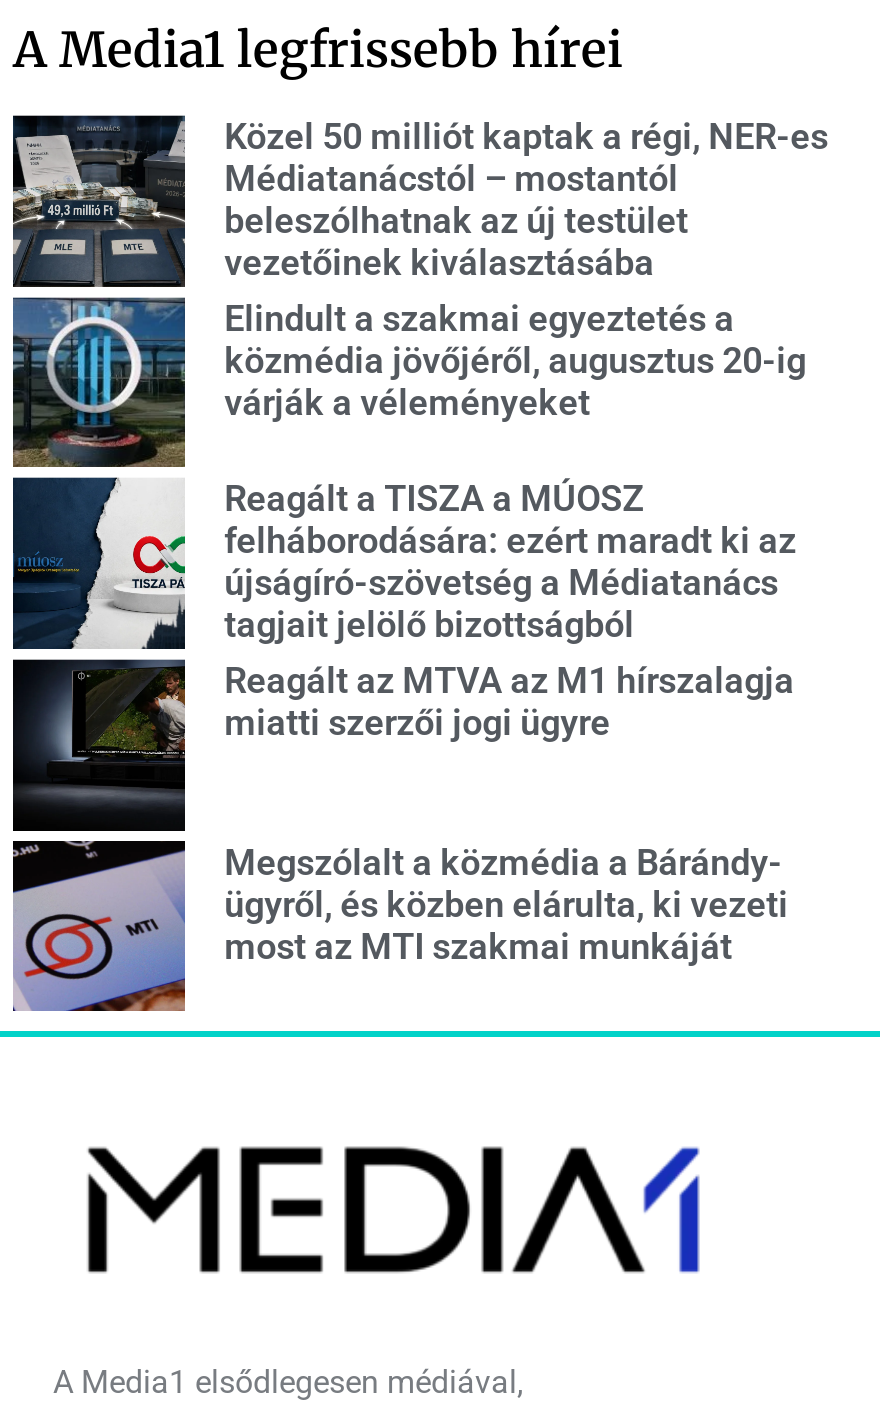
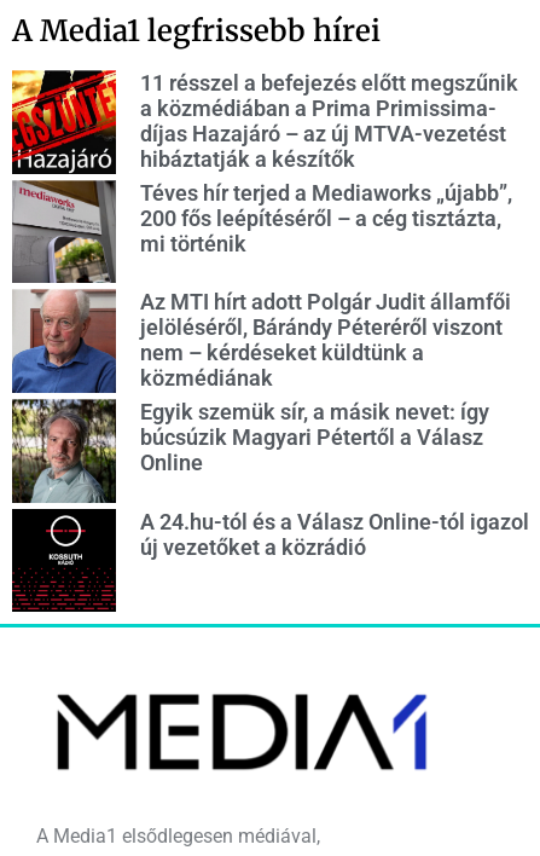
- [image]
- Közel 50 milliót kaptak a régi, NER-es
- Médiatanácstól – mostantól
- beleszólhatnak az új testület
- vezetőinek kiválasztásába
- Elindult a szakmai egyeztetés a
- közmédia jövőjéről, augusztus 20-ig
- várják a véleményeket
+ [image]
+ 11 résszel a befejezés előtt megszűnik
+ a közmédiában a Prima Primissima-
+ díjas Hazajáró – az új MTVA-vezetést
+ hibáztatják a készítők
+ Téves hír terjed a Mediaworks „újabb”,
+ 200 fős leépítéséről – a cég tisztázta,
+ mi történik

- Reagált a TISZA a MÚOSZ
- felháborodására: ezért maradt ki az
- újságíró-szövetség a Médiatanács
- tagjait jelölő bizottságból
- Reagált az MTVA az M1 hírszalagja
- miatti szerzői jogi ügyre
+ Az MTI hírt adott Polgár Judit államfői
+ jelöléséről, Bárándy Péteréről viszont
+ nem – kérdéseket küldtünk a
+ közmédiának
+ Egyik szemük sír, a másik nevet: így
+ búcsúzik Magyari Pétertől a Válasz
+ Online

- Megszólalt a közmédia a Bárándy-
- ügyről, és közben elárulta, ki vezeti
- most az MTI szakmai munkáját
+ A 24.hu-tól és a Válasz Online-tól igazol
+ új vezetőket a közrádió
